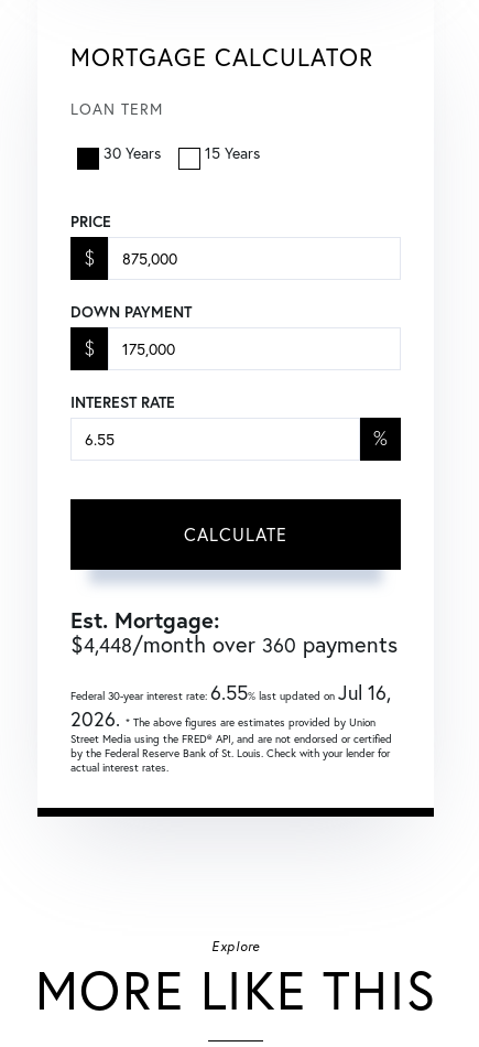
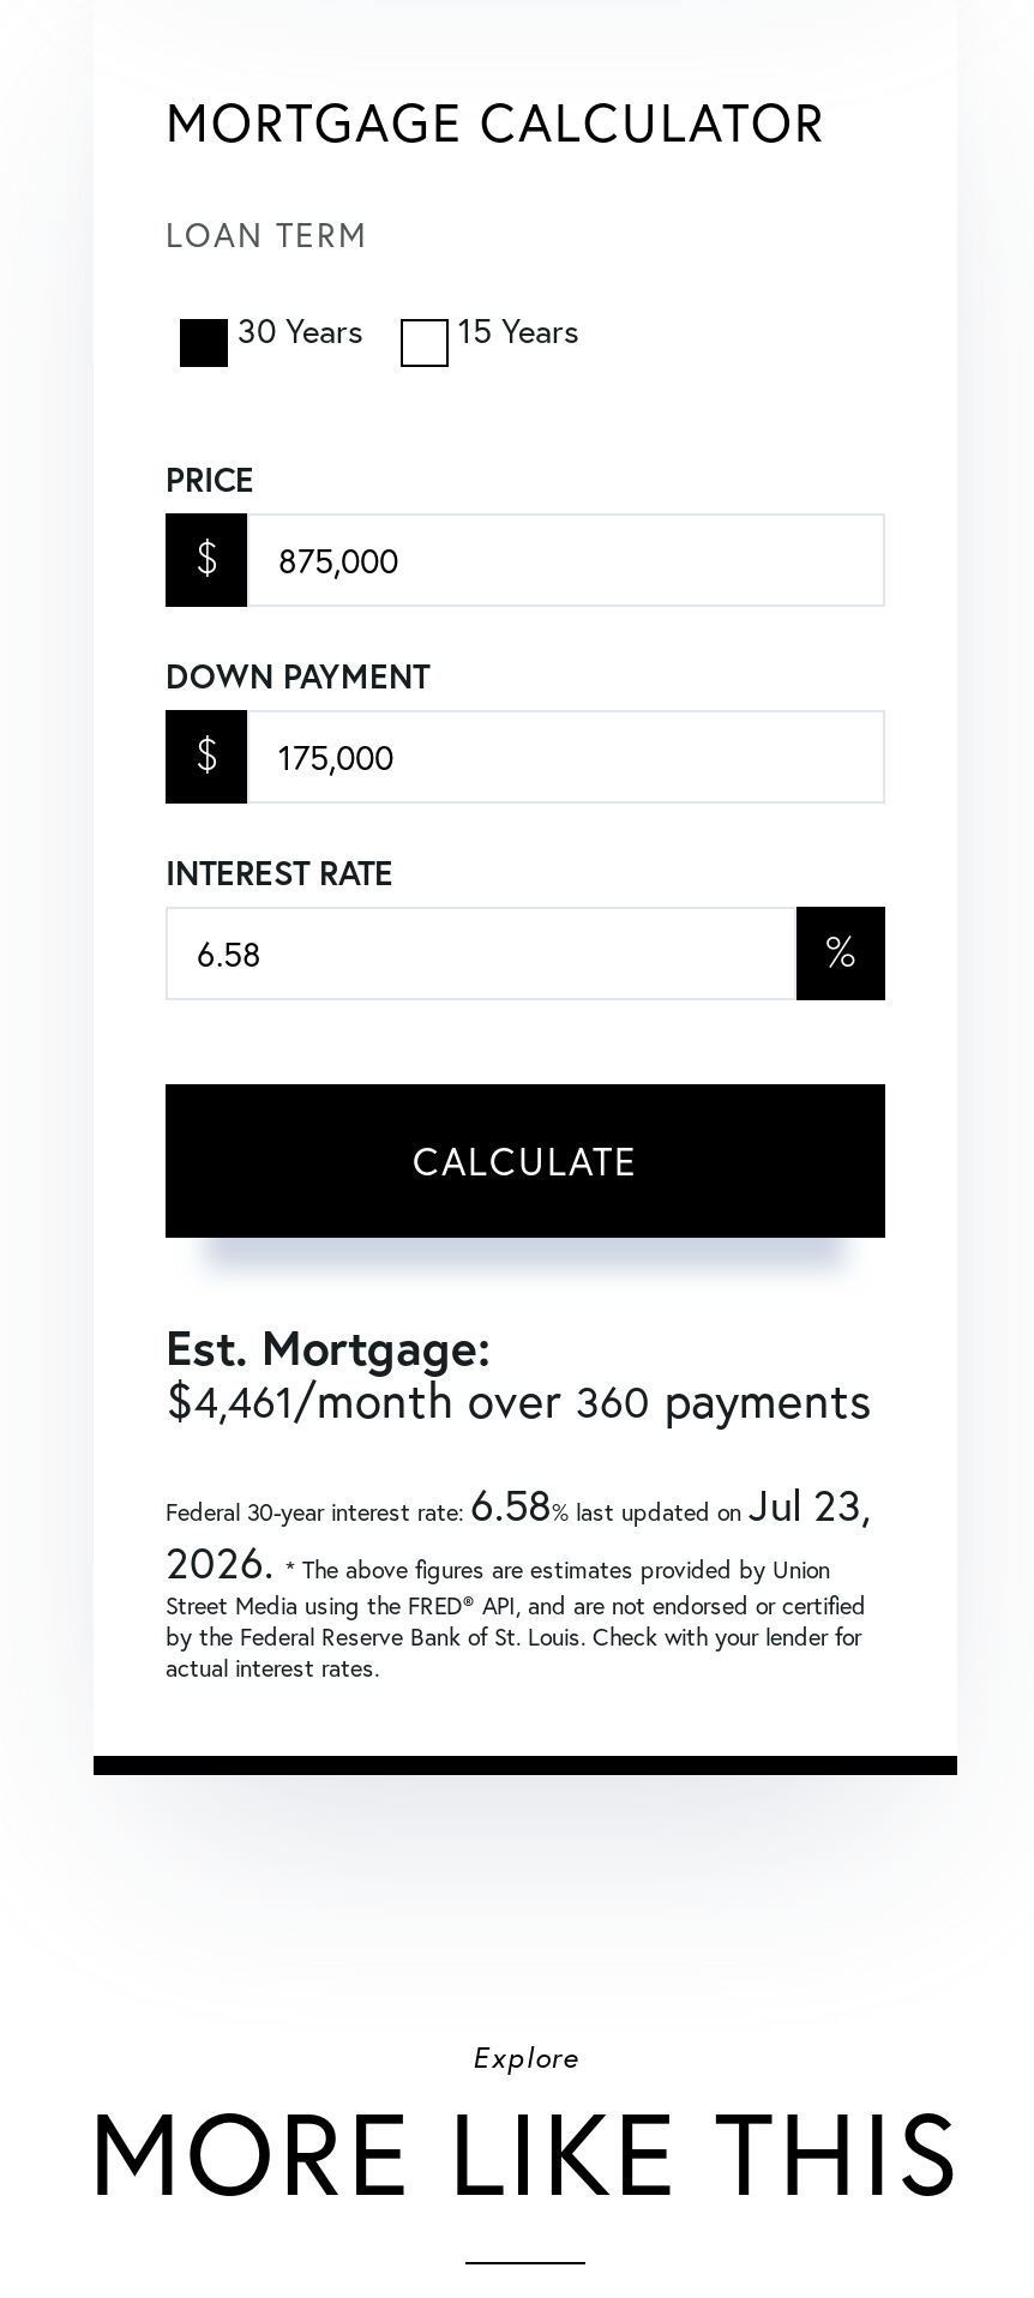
- $4,448/month over 360 payments
+ $4,461/month over 360 payments

- Federal 30-year interest rate:6.55% last updated onJul 16,
+ Federal 30-year interest rate:6.58% last updated onJul 23,
